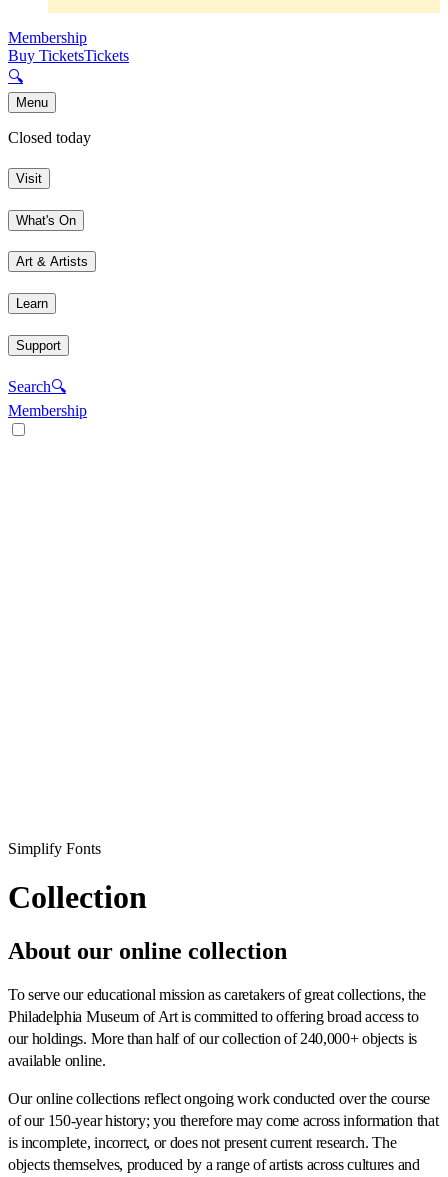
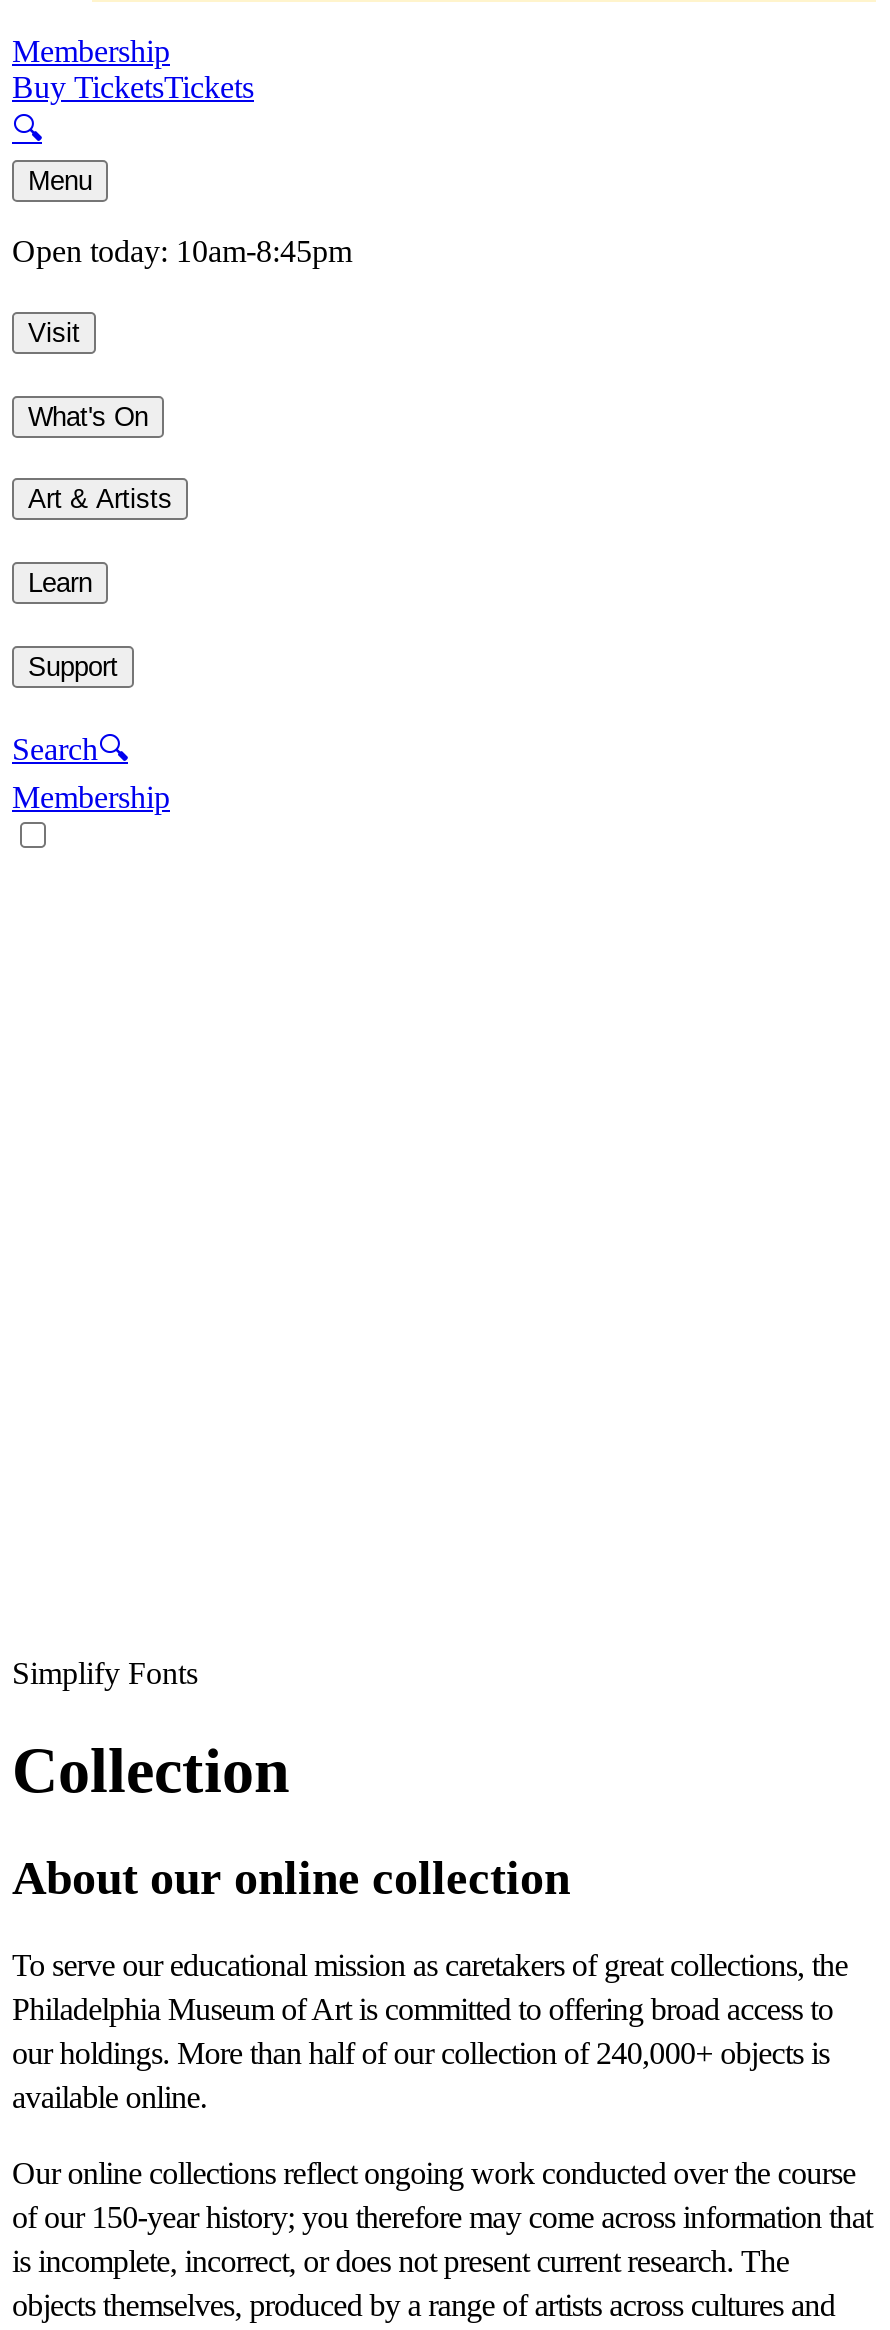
- Closed today
+ Open today: 10am-8:45pm
